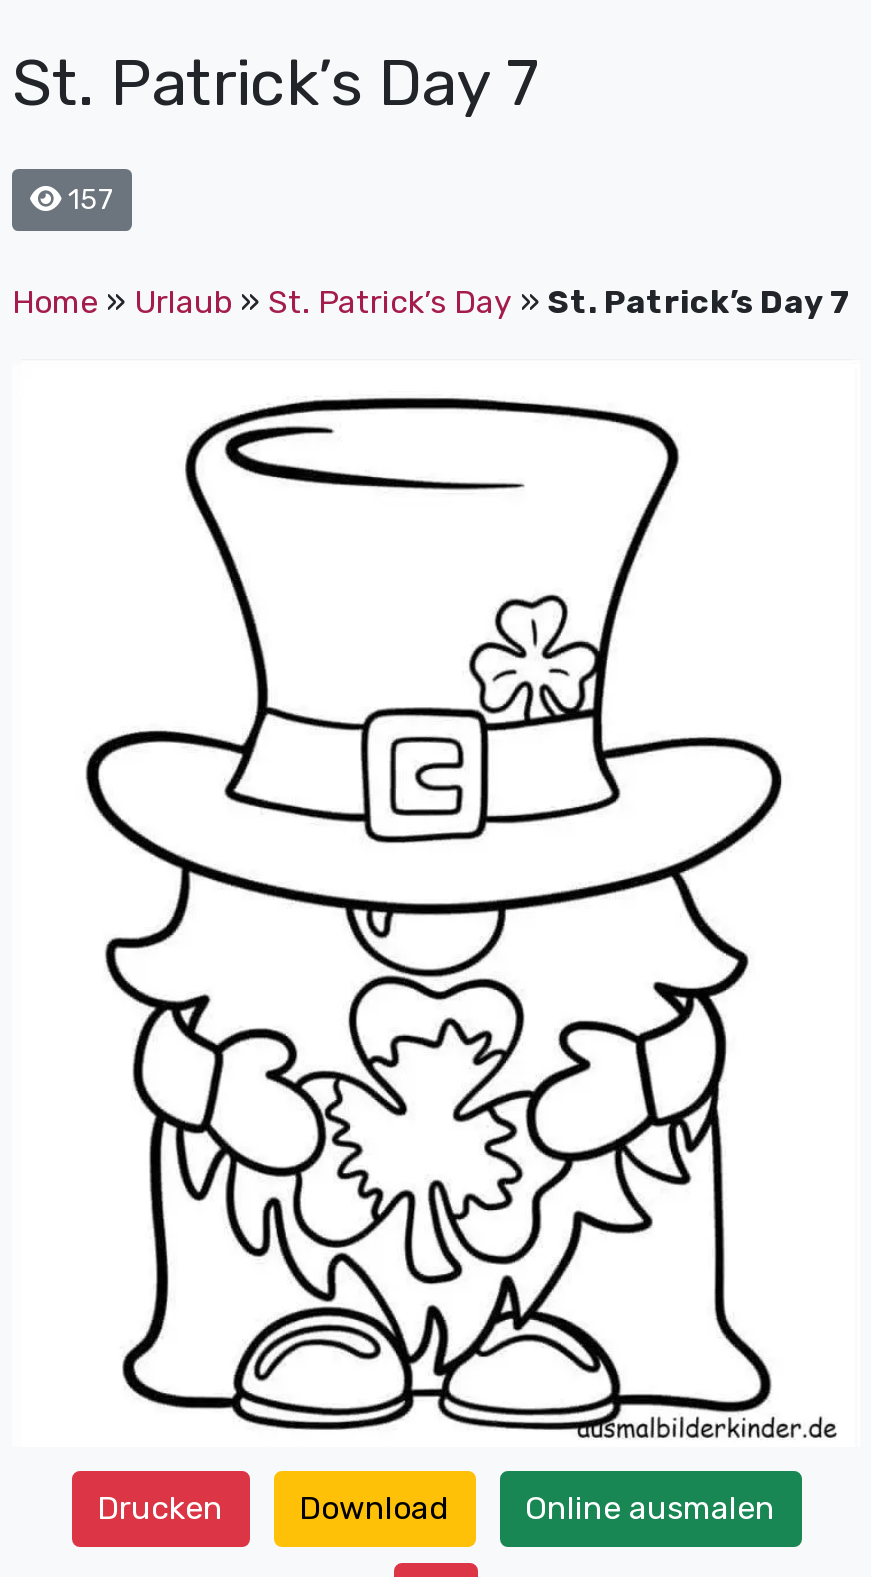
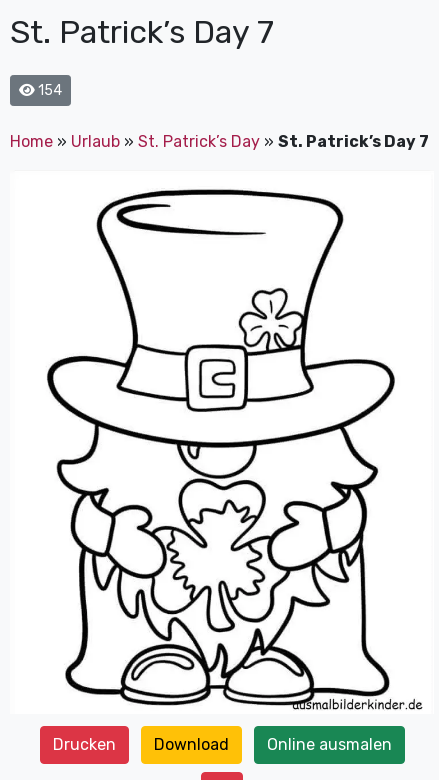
- 157
+ 154
